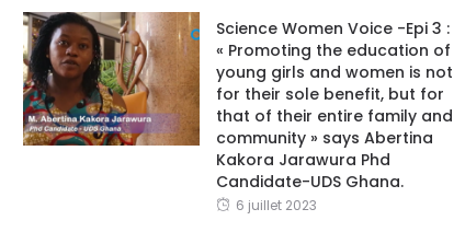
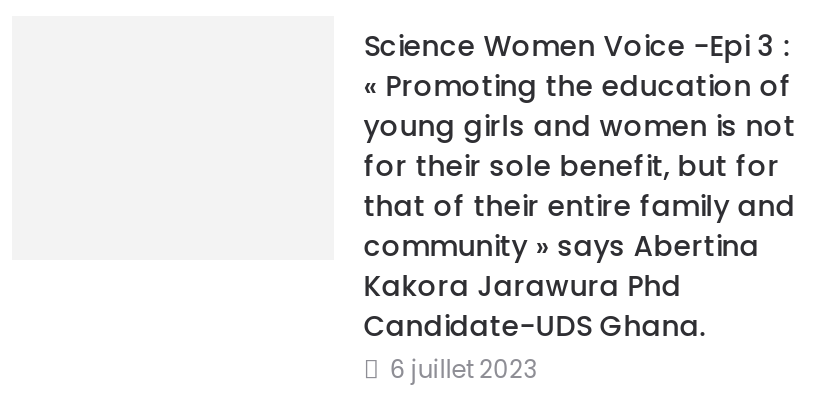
- [image]
